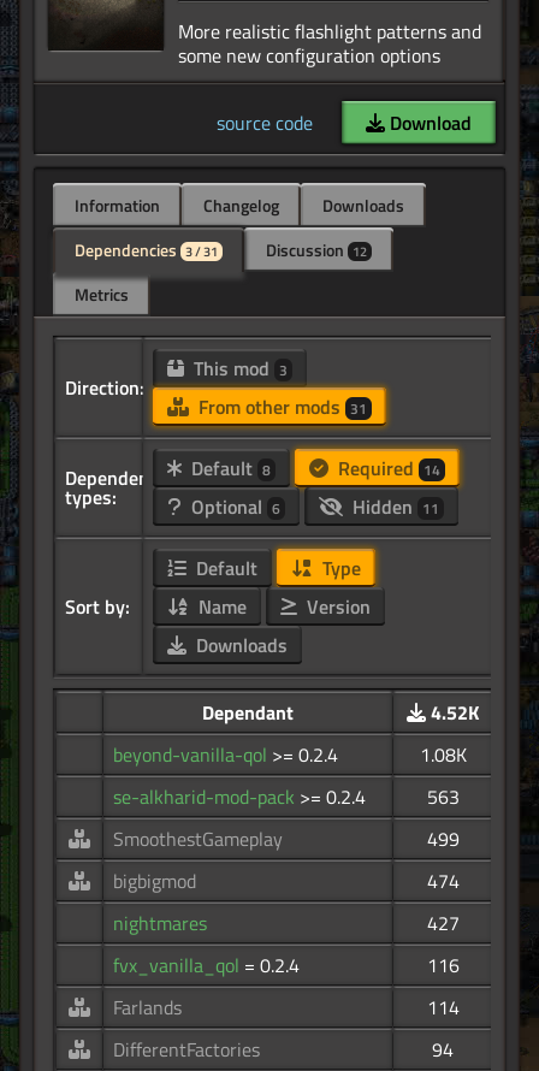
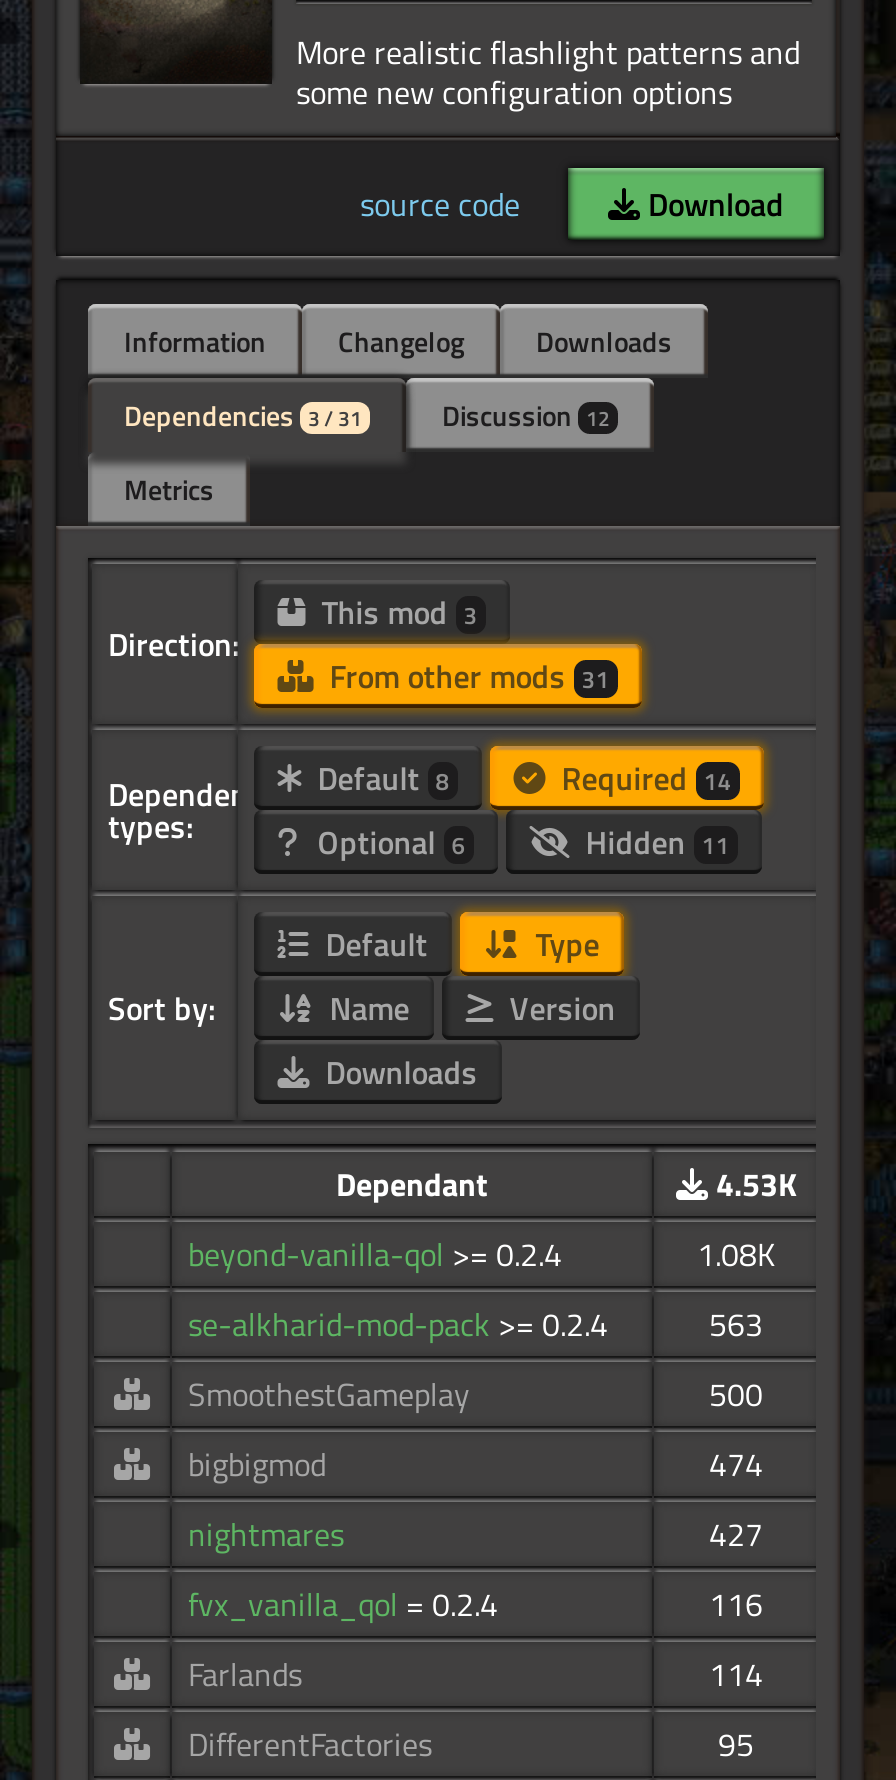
- 4.52K
+ 4.53K

- 499
+ 500

- 94
+ 95
